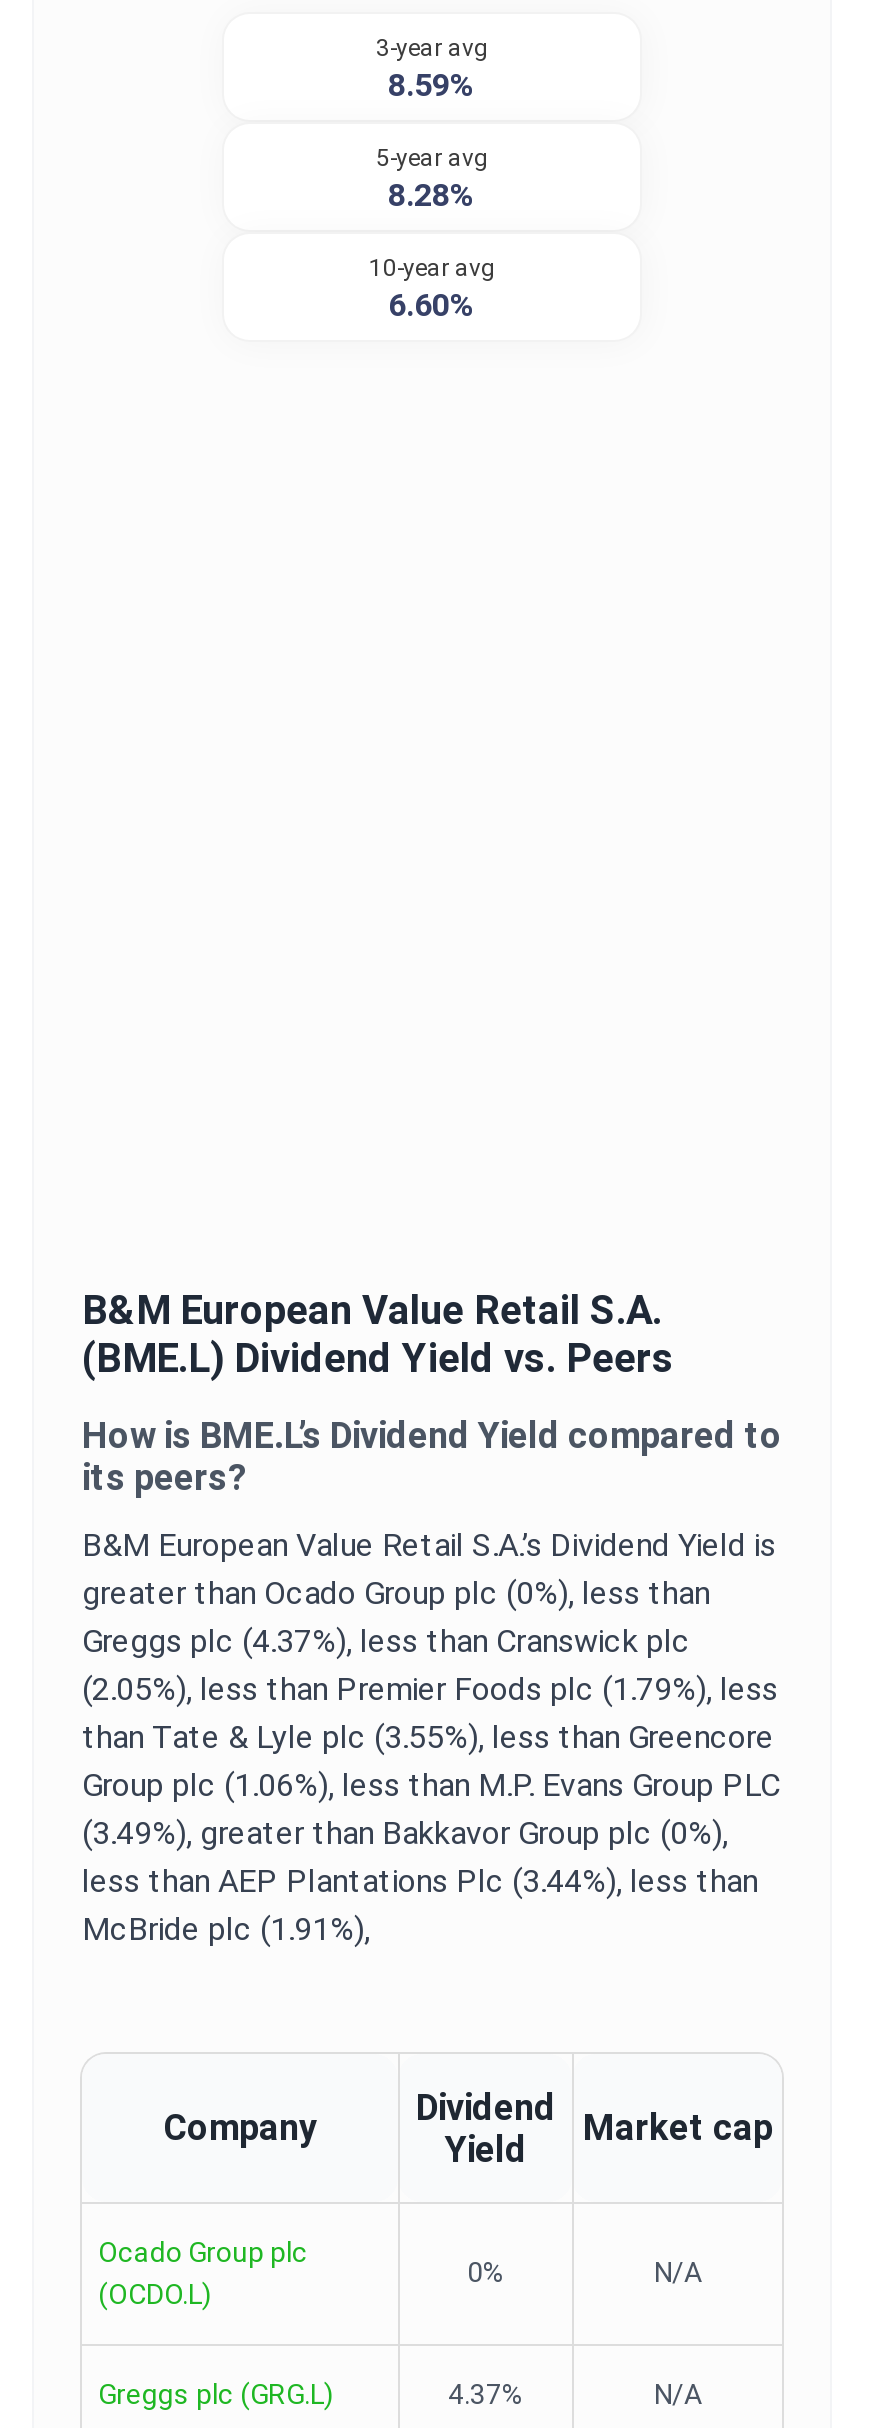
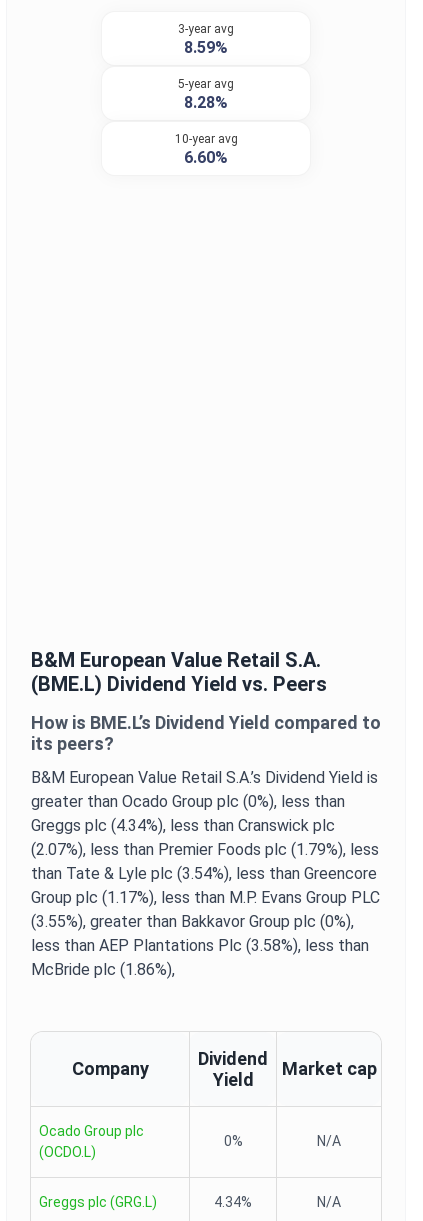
- Greggs plc (4.37%), less than Cranswick plc
+ Greggs plc (4.34%), less than Cranswick plc

- (2.05%), less than Premier Foods plc (1.79%), less
+ (2.07%), less than Premier Foods plc (1.79%), less

- than Tate & Lyle plc (3.55%), less than Greencore
+ than Tate & Lyle plc (3.54%), less than Greencore

- Group plc (1.06%), less than M.P. Evans Group PLC
+ Group plc (1.17%), less than M.P. Evans Group PLC

- (3.49%), greater than Bakkavor Group plc (0%),
+ (3.55%), greater than Bakkavor Group plc (0%),

- less than AEP Plantations Plc (3.44%), less than
+ less than AEP Plantations Plc (3.58%), less than

- McBride plc (1.91%),
+ McBride plc (1.86%),

- 4.37%
+ 4.34%
